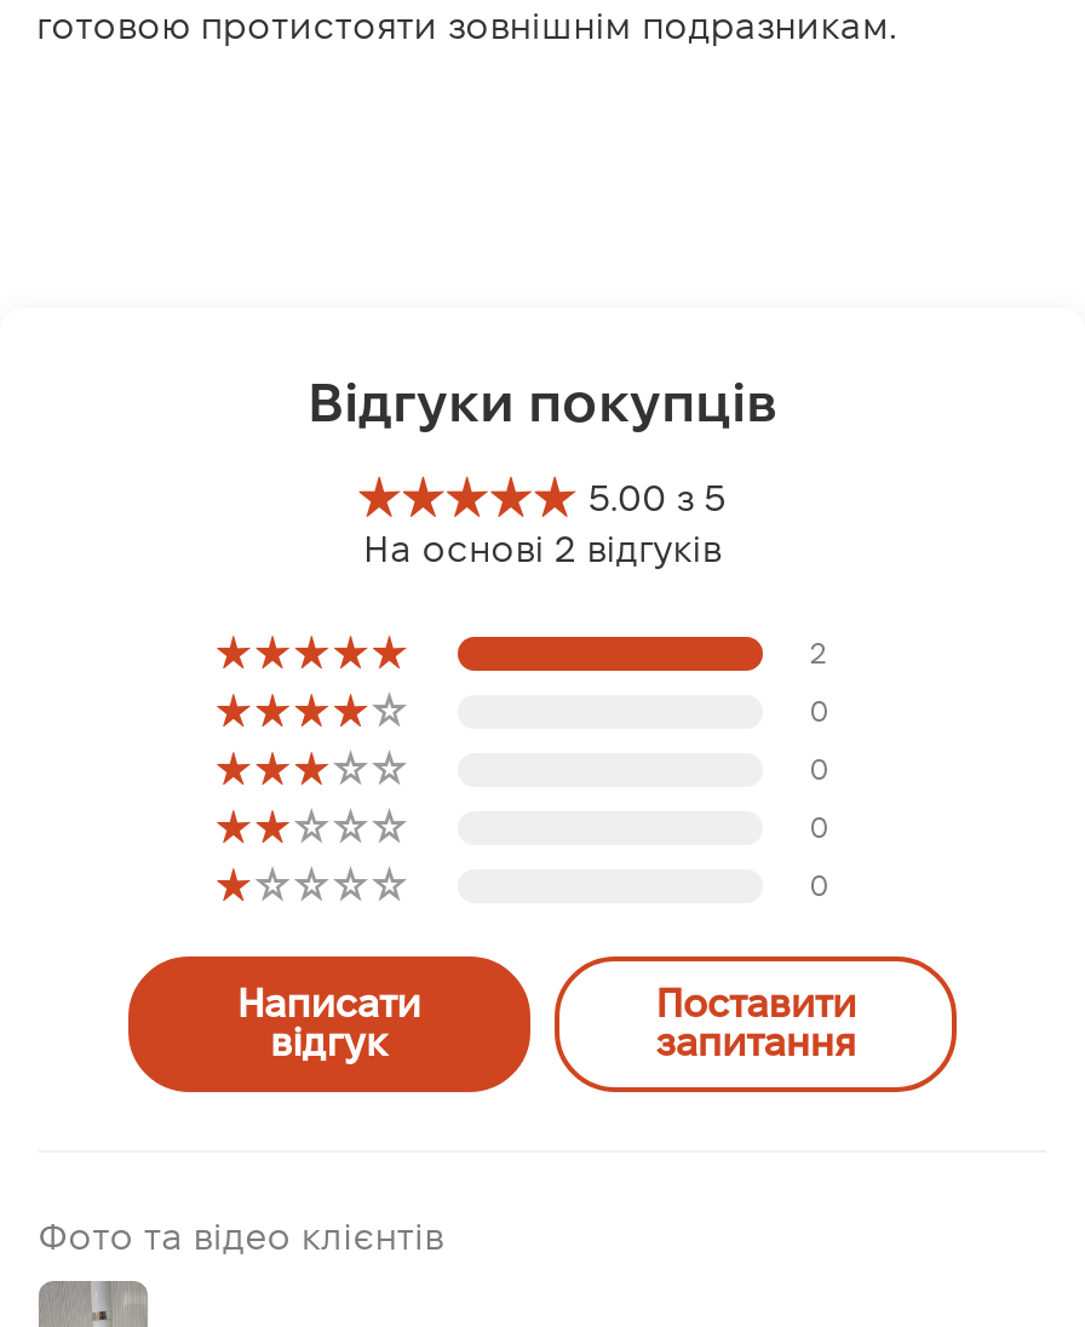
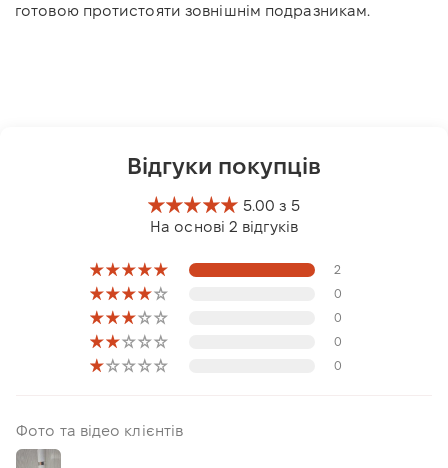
- Написати
- відгук

- Поставити
- запитання
